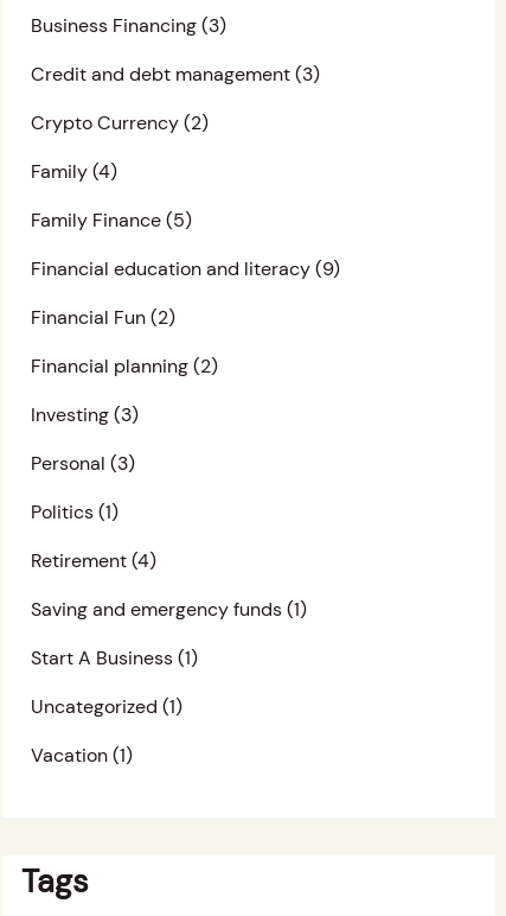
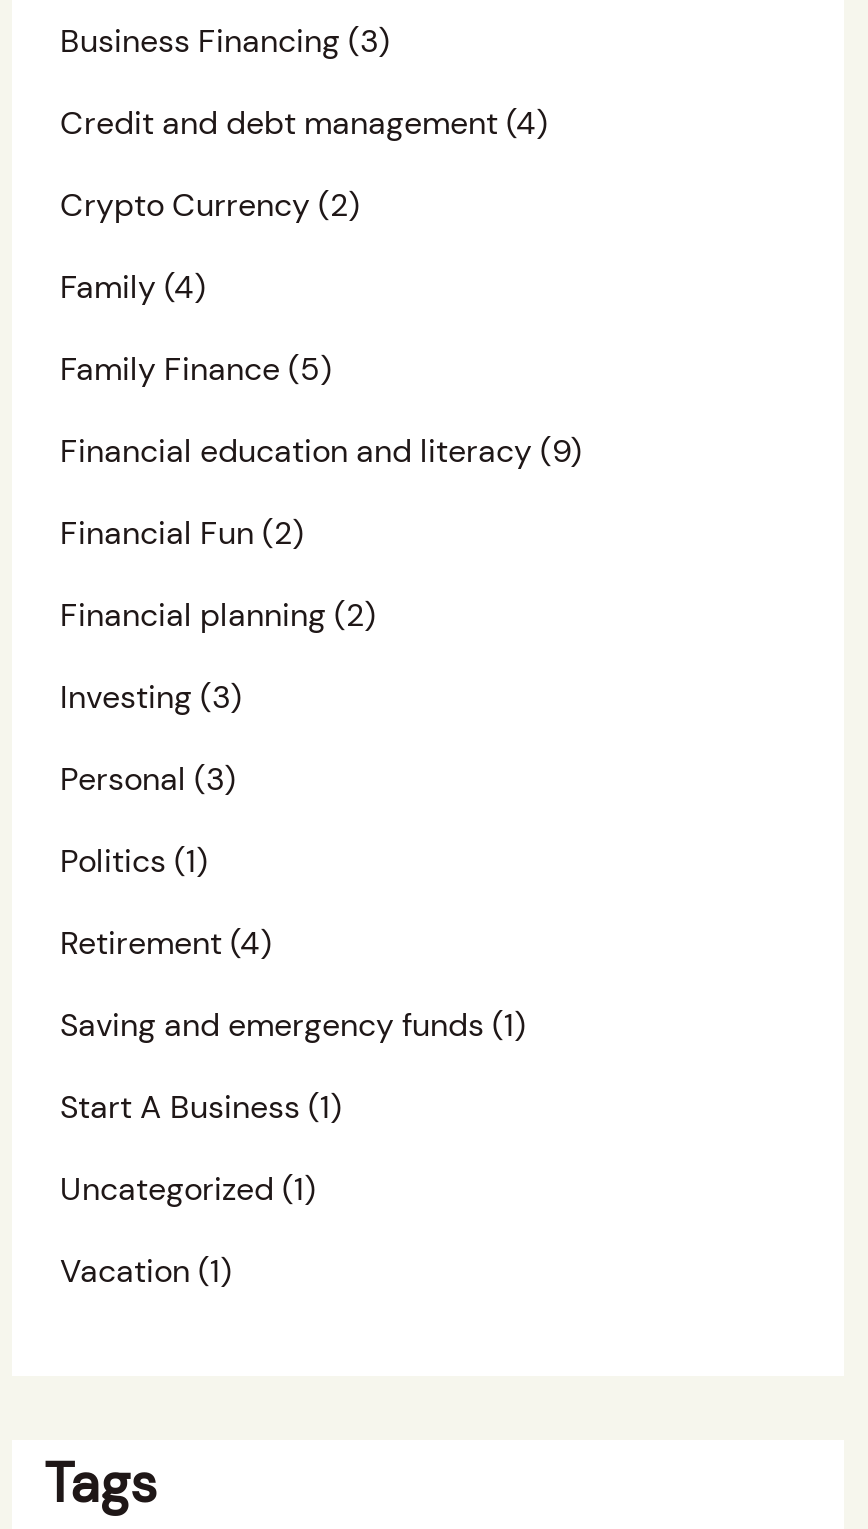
- Credit and debt management (3)
+ Credit and debt management (4)
